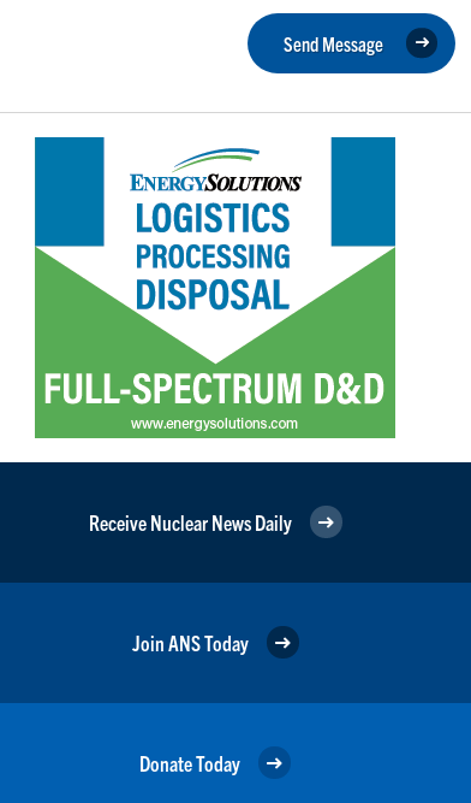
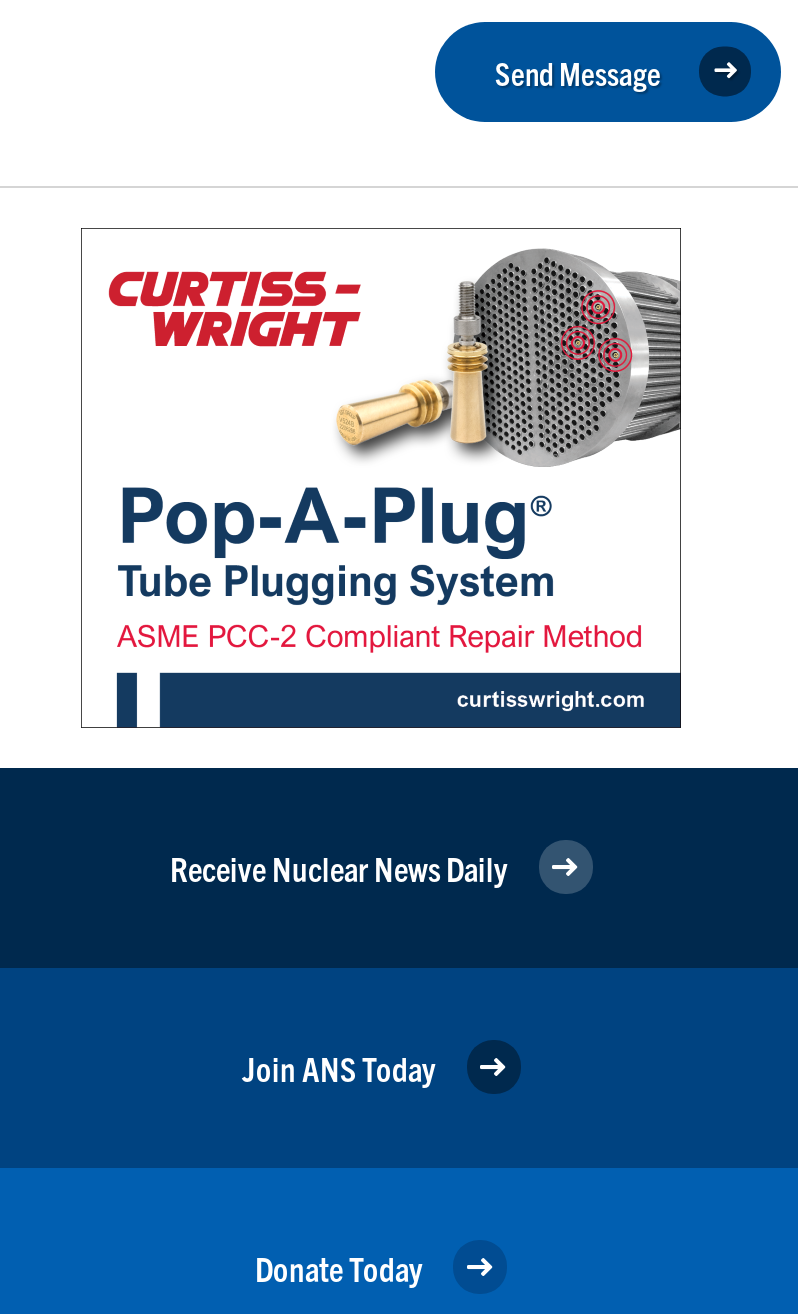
- [image]
+ [image]
